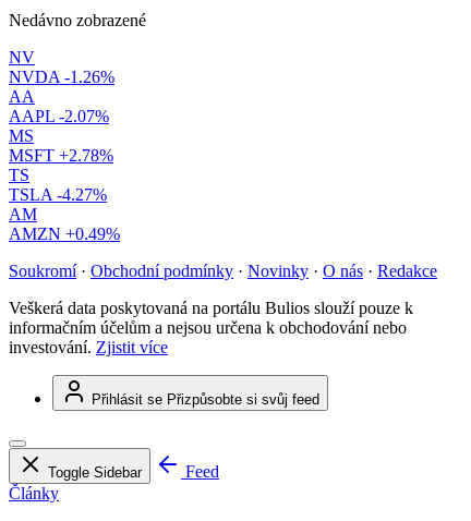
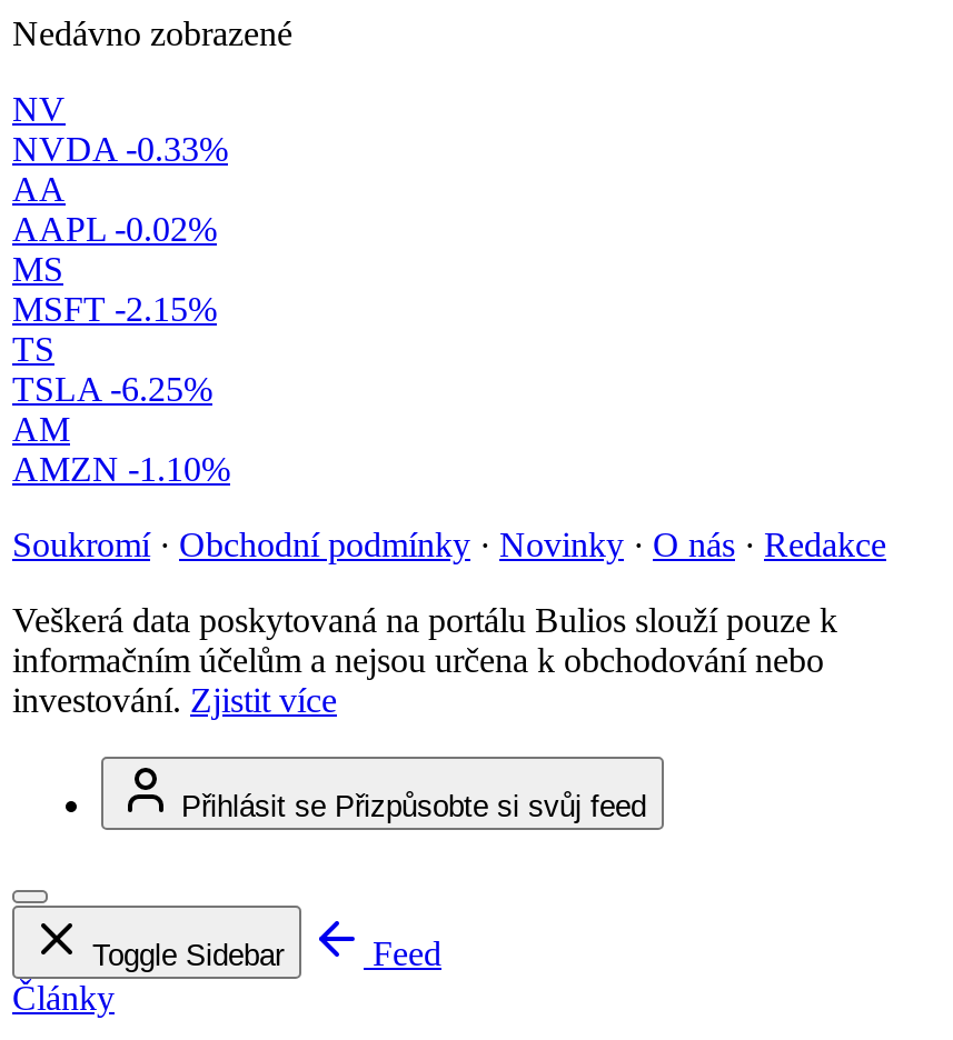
- NVDA -1.26%
+ NVDA -0.33%

- AAPL -2.07%
+ AAPL -0.02%

- MSFT +2.78%
+ MSFT -2.15%

- TSLA -4.27%
+ TSLA -6.25%

- AMZN +0.49%
+ AMZN -1.10%
